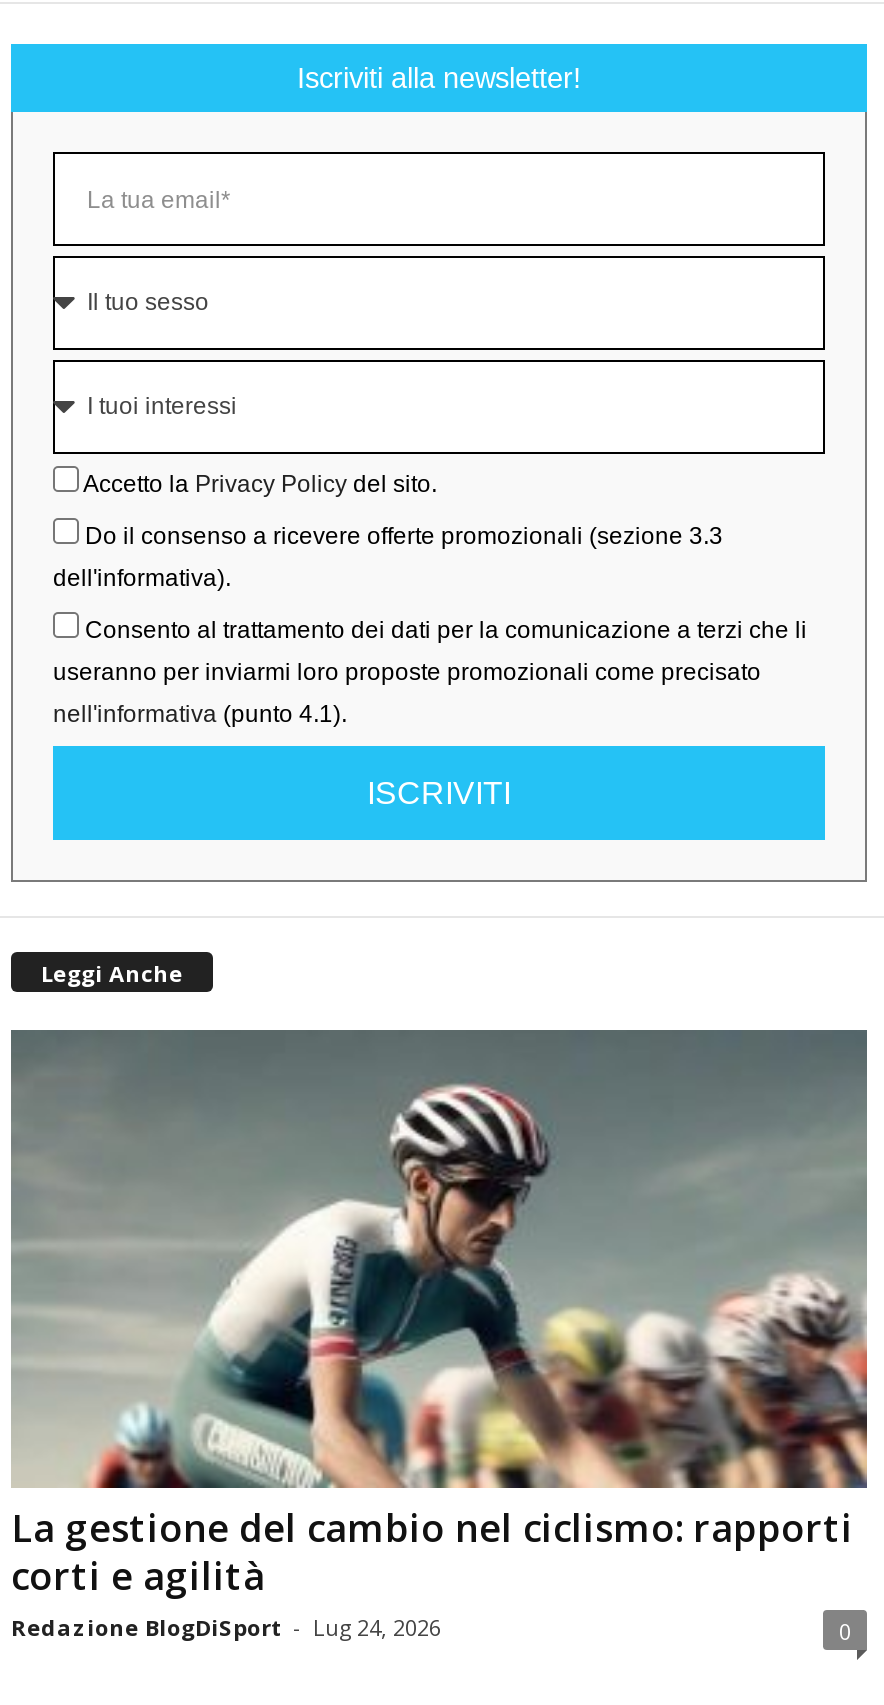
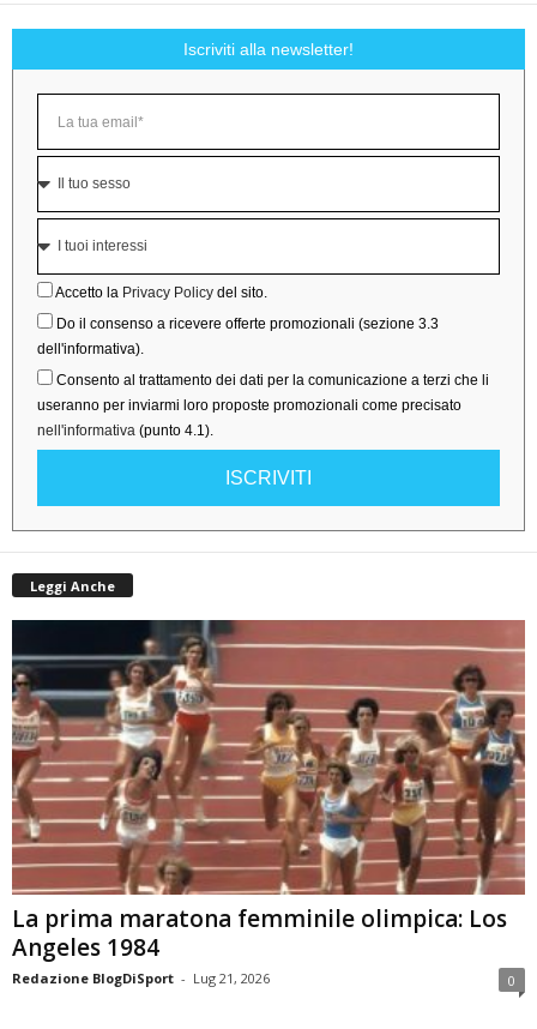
- [image]
- La gestione del cambio nel ciclismo: rapporti
- corti e agilità
- Redazione BlogDiSport - Lug 24, 2026
+ [image]
+ La prima maratona femminile olimpica: Los
+ Angeles 1984
+ Redazione BlogDiSport - Lug 21, 2026
